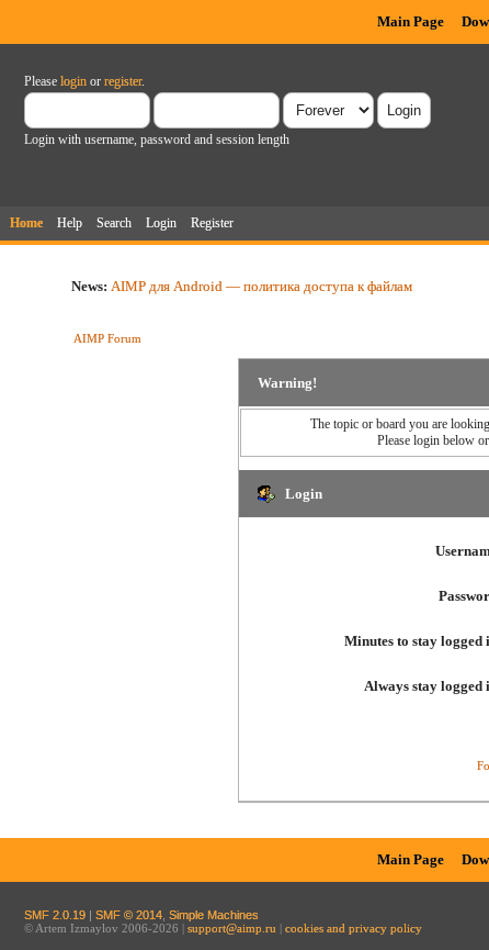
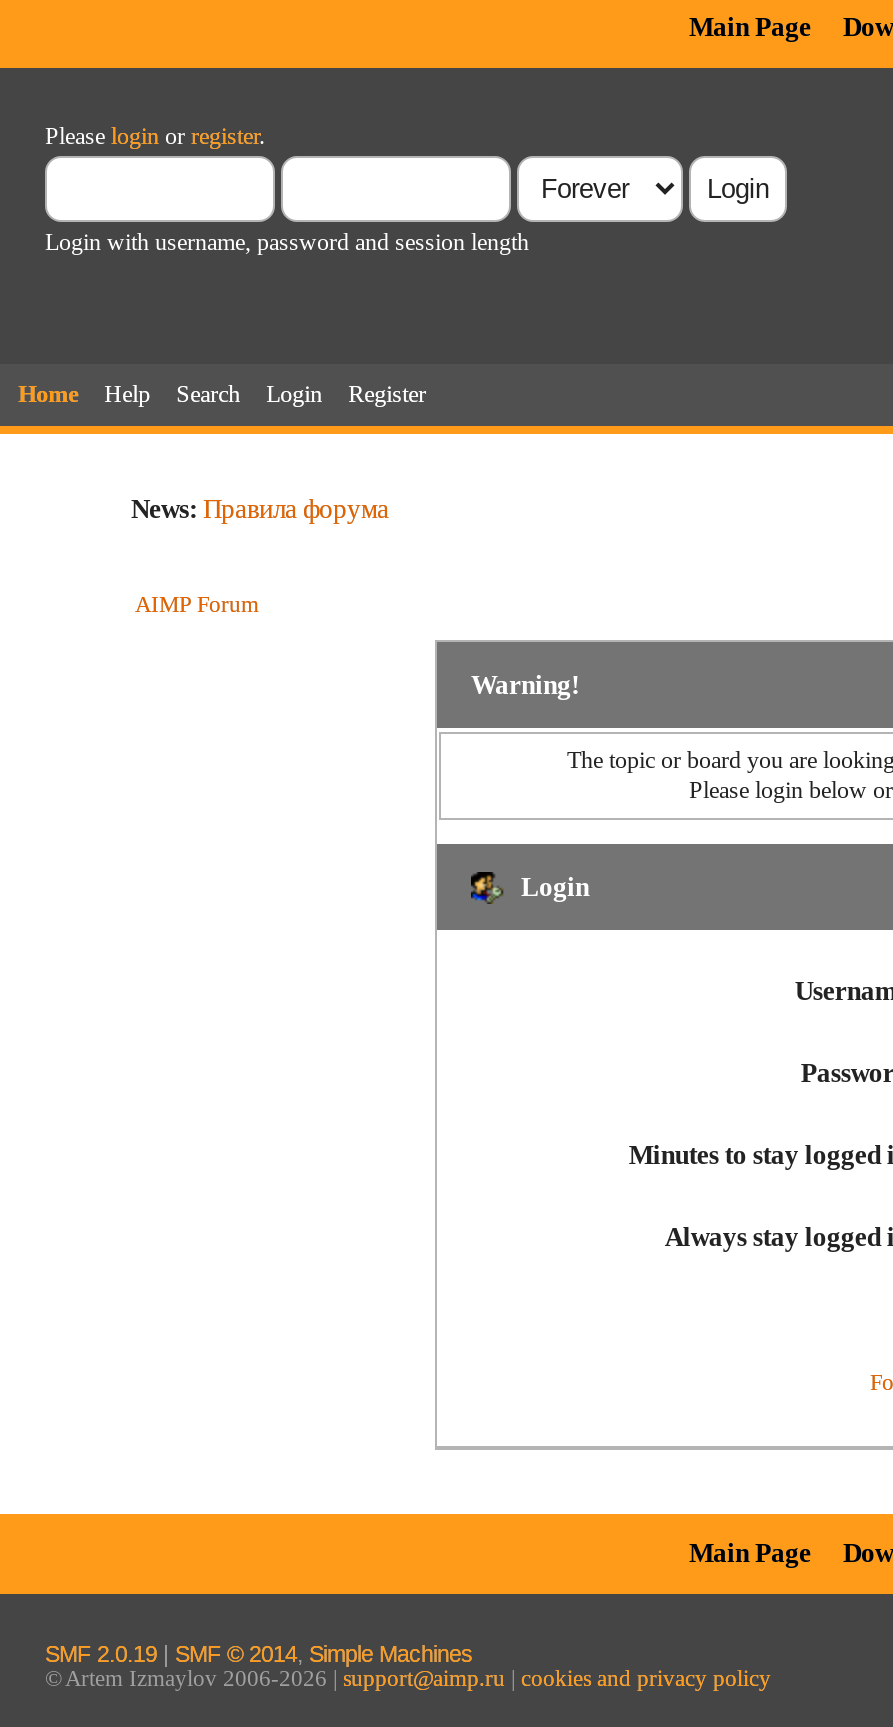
- News: AIMP для Android — политика доступа к файлам
+ News: Правила форума
